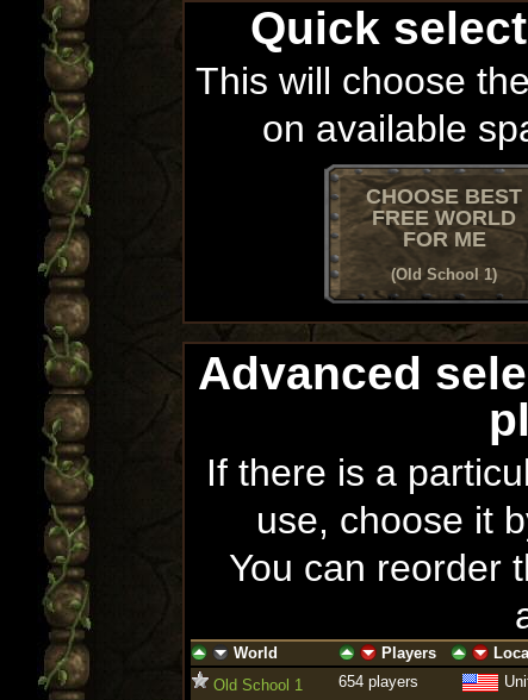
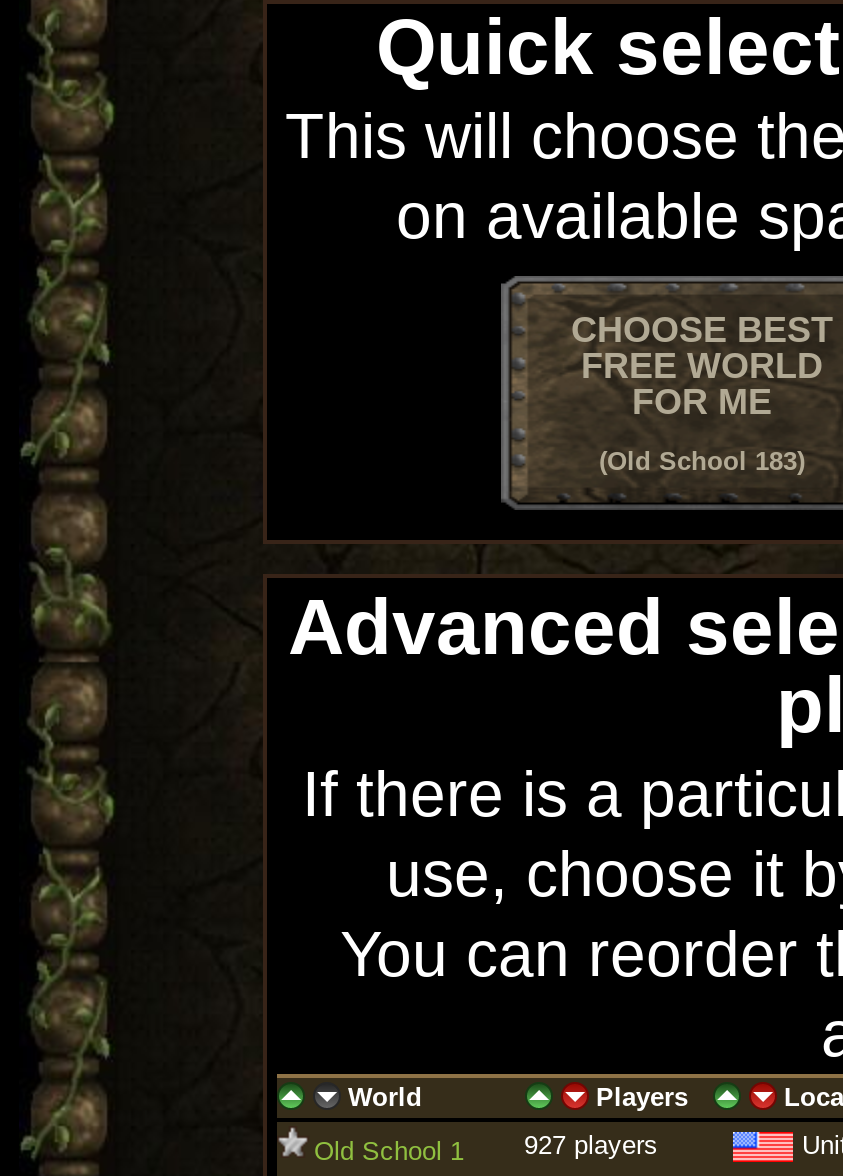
- (Old School 1)
+ (Old School 183)

- Old School 1 654 players
+ Old School 1 927 players
